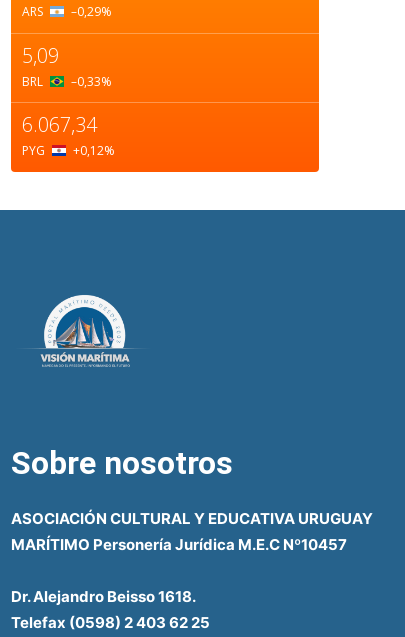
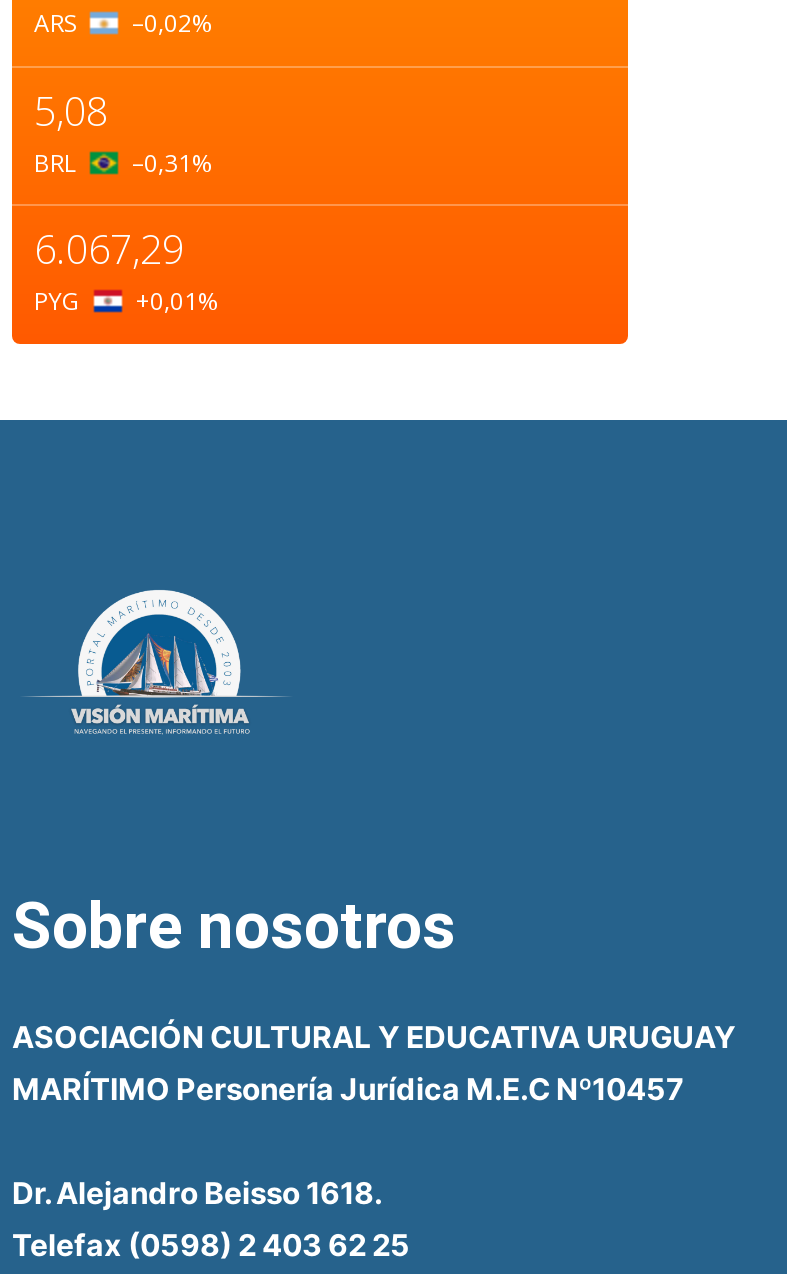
- ARS –0,29%
+ ARS –0,02%

- 5,09
+ 5,08

- BRL –0,33%
+ BRL –0,31%

- 6.067,34
+ 6.067,29

- PYG +0,12%
+ PYG +0,01%
